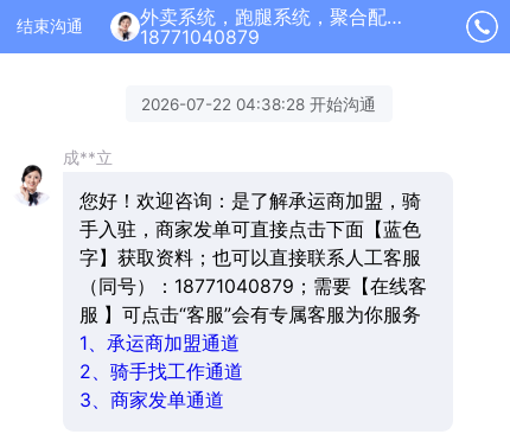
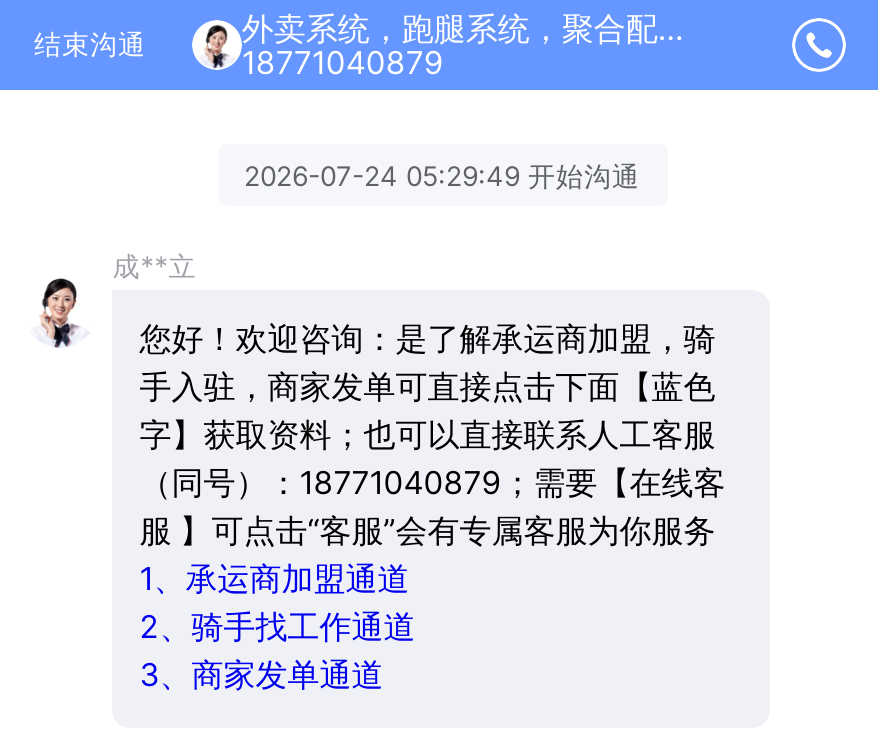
- 2026-07-22 04:38:28 开始沟通
+ 2026-07-24 05:29:49 开始沟通
